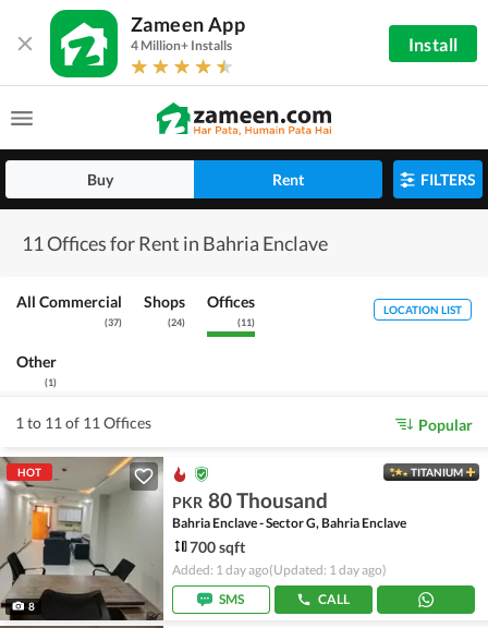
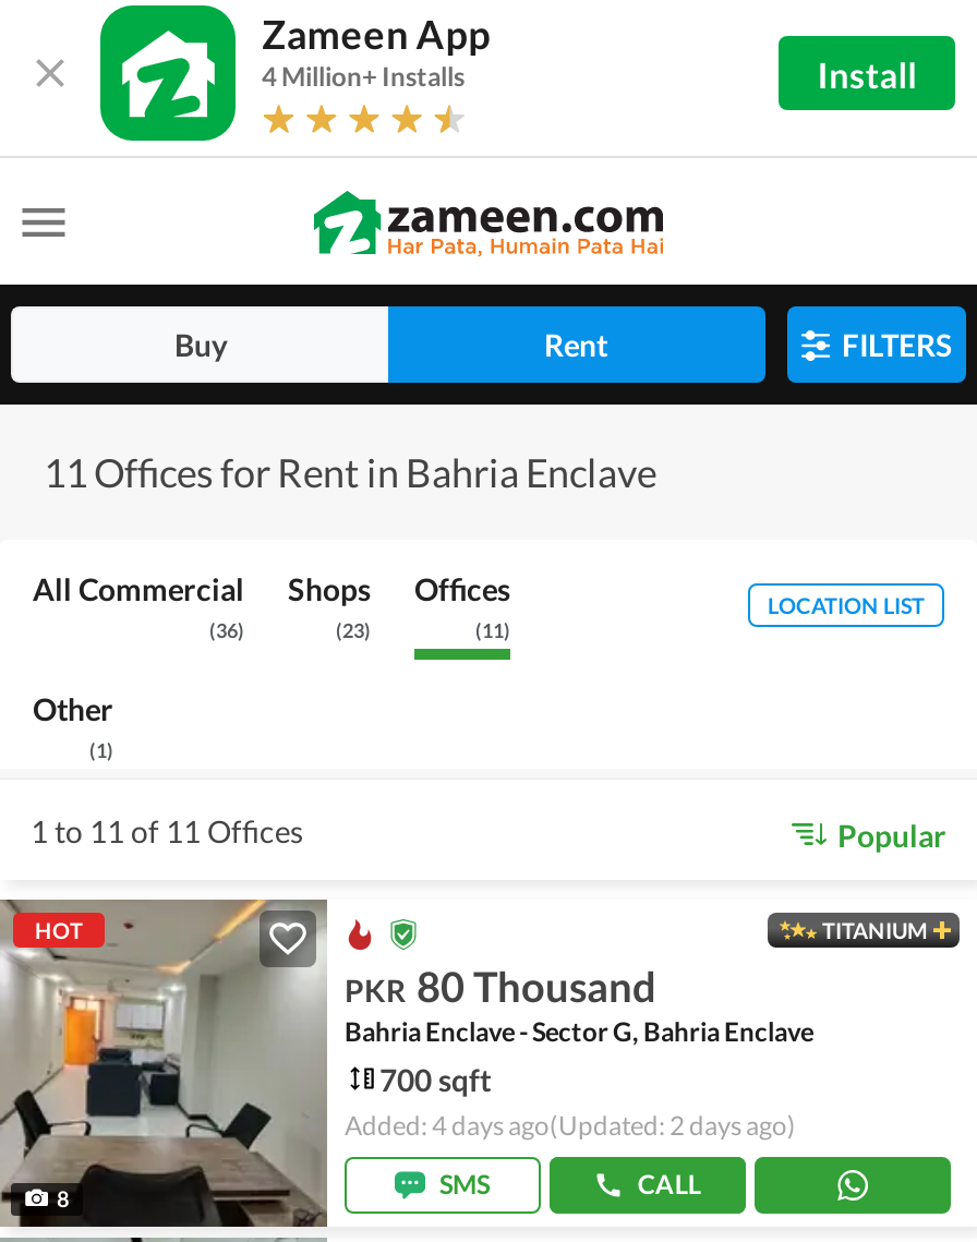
- (37)
+ (36)

- (24)
+ (23)

- Added: 1 day ago(Updated: 1 day ago)
+ Added: 4 days ago(Updated: 2 days ago)
